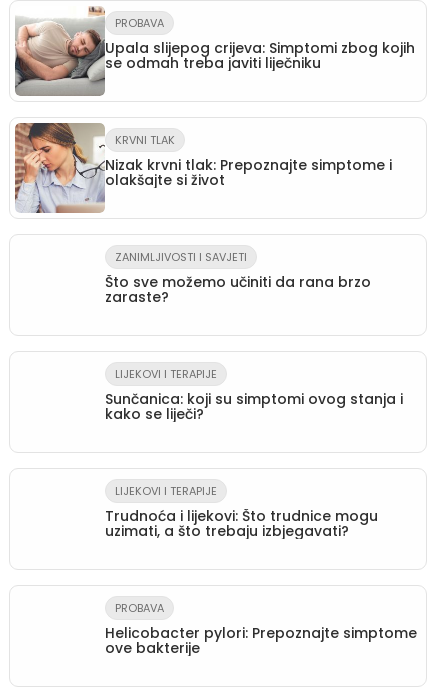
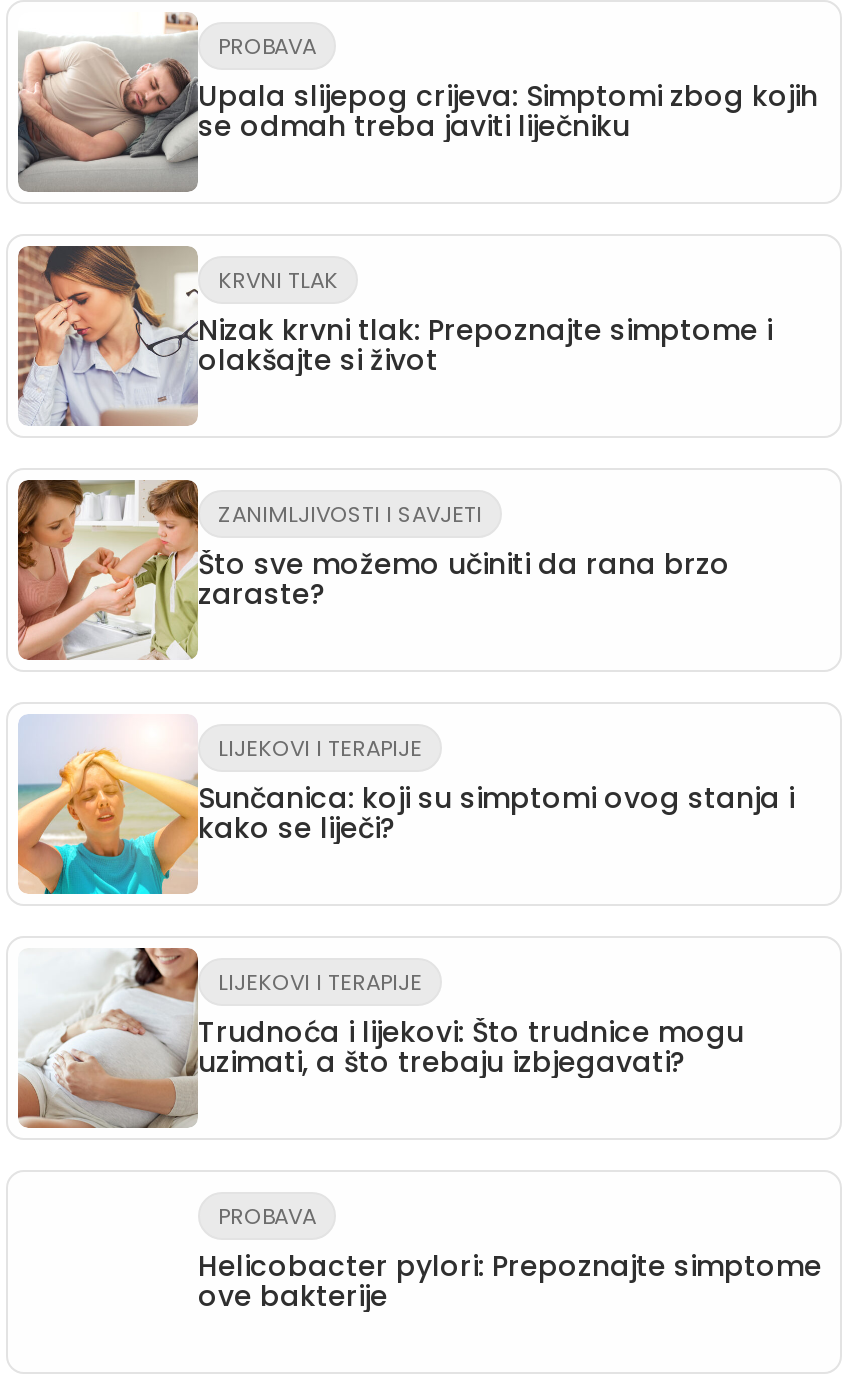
+ [image]

+ [image]

+ [image]
